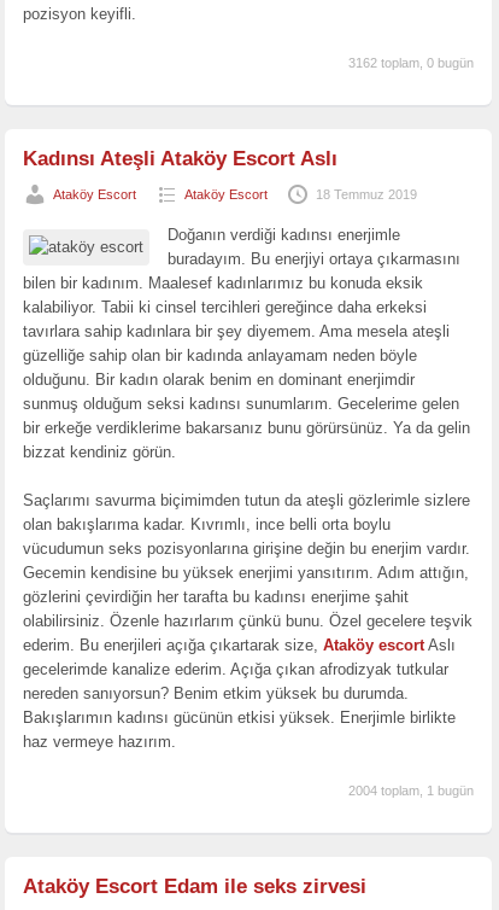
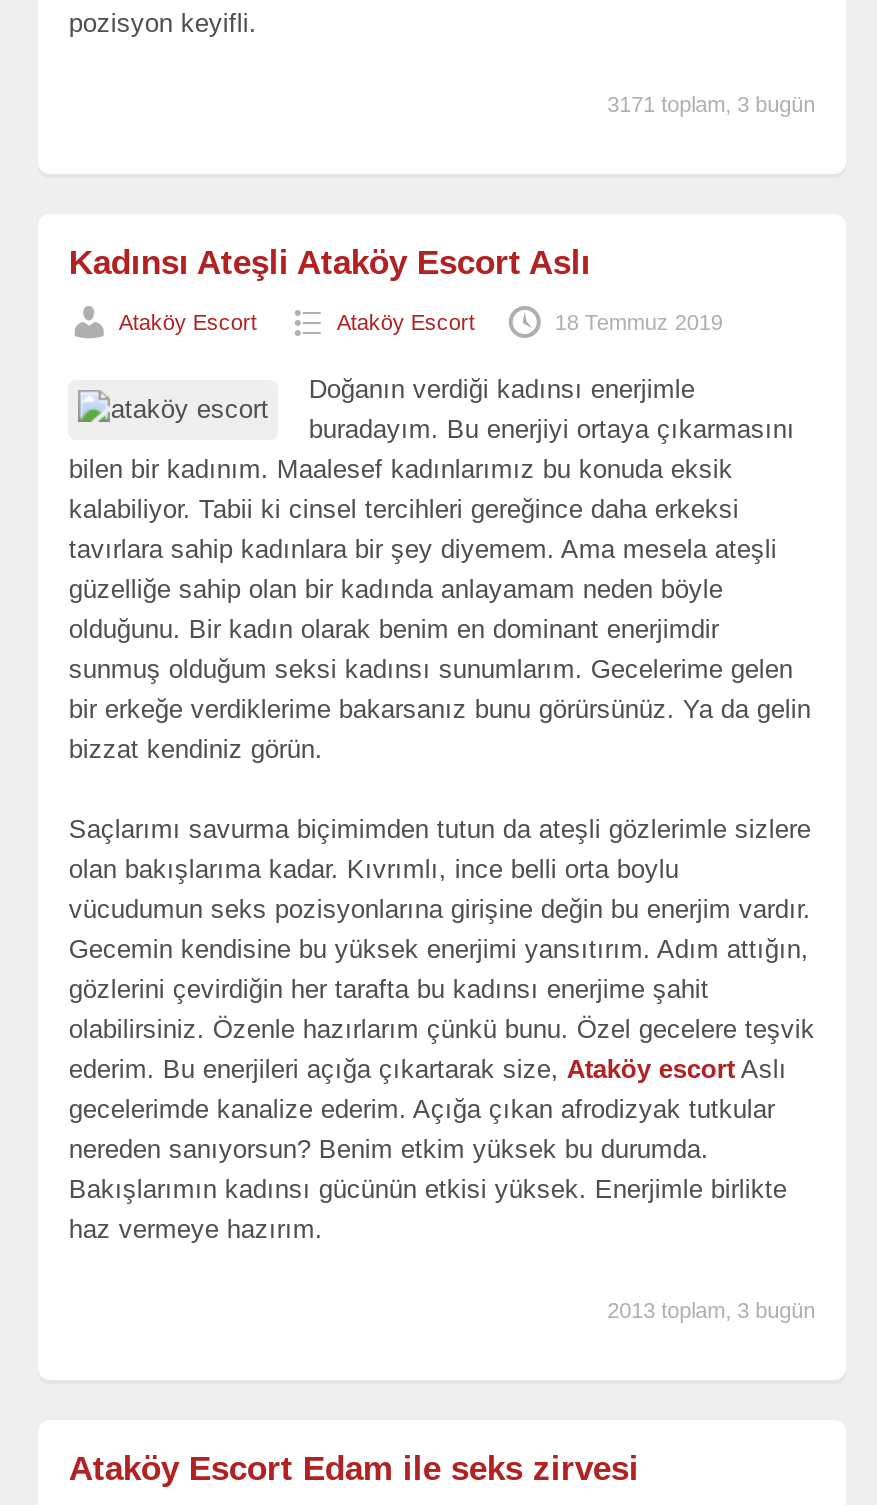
- 3162 toplam, 0 bugün
+ 3171 toplam, 3 bugün

- 2004 toplam, 1 bugün
+ 2013 toplam, 3 bugün
